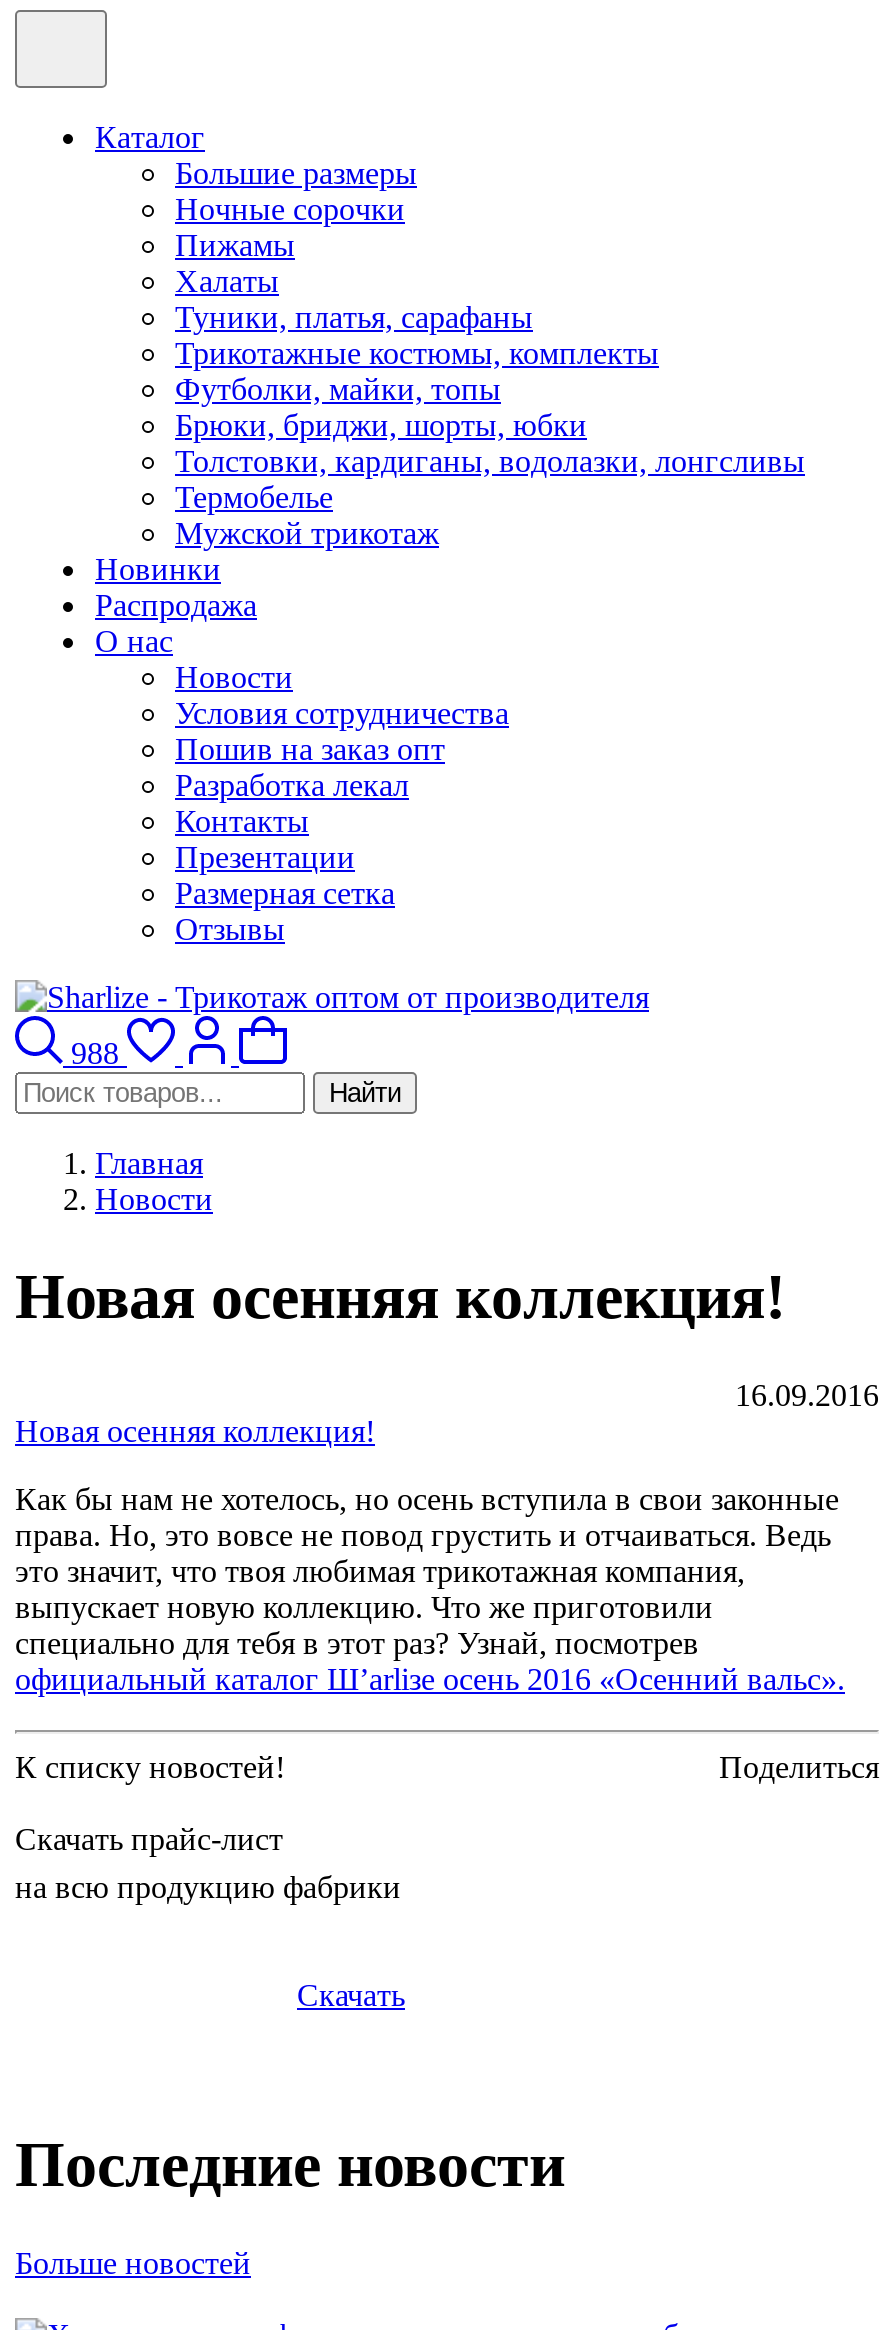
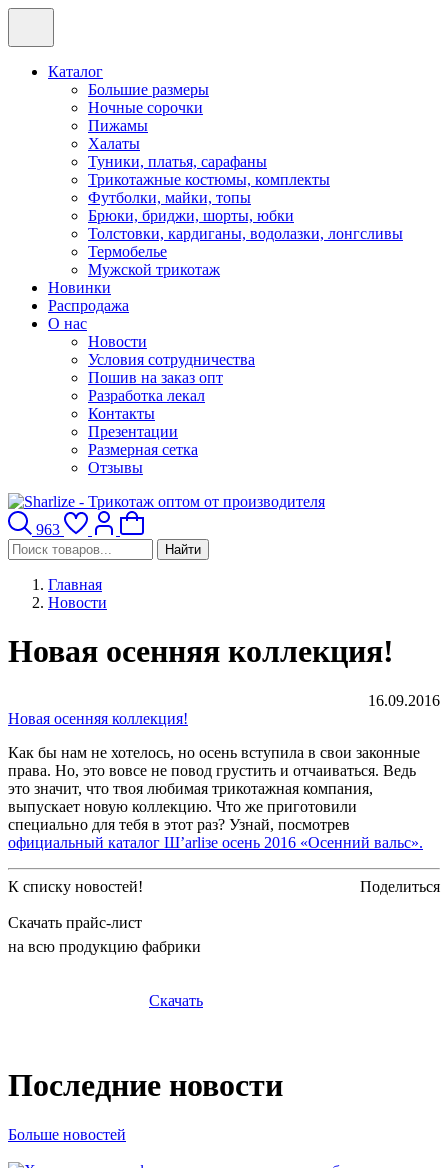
- 988
+ 963
